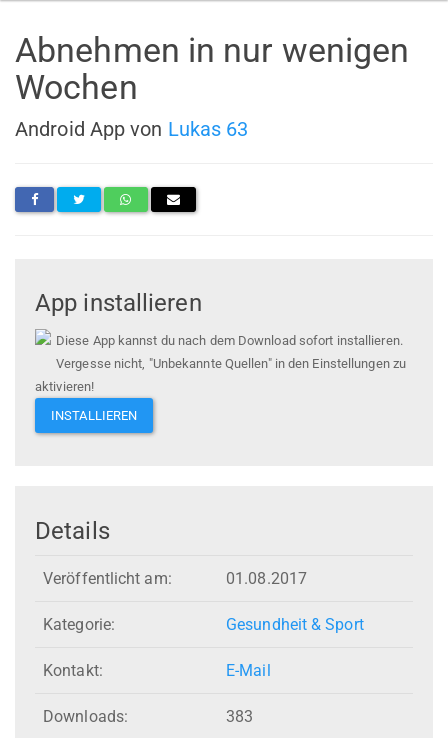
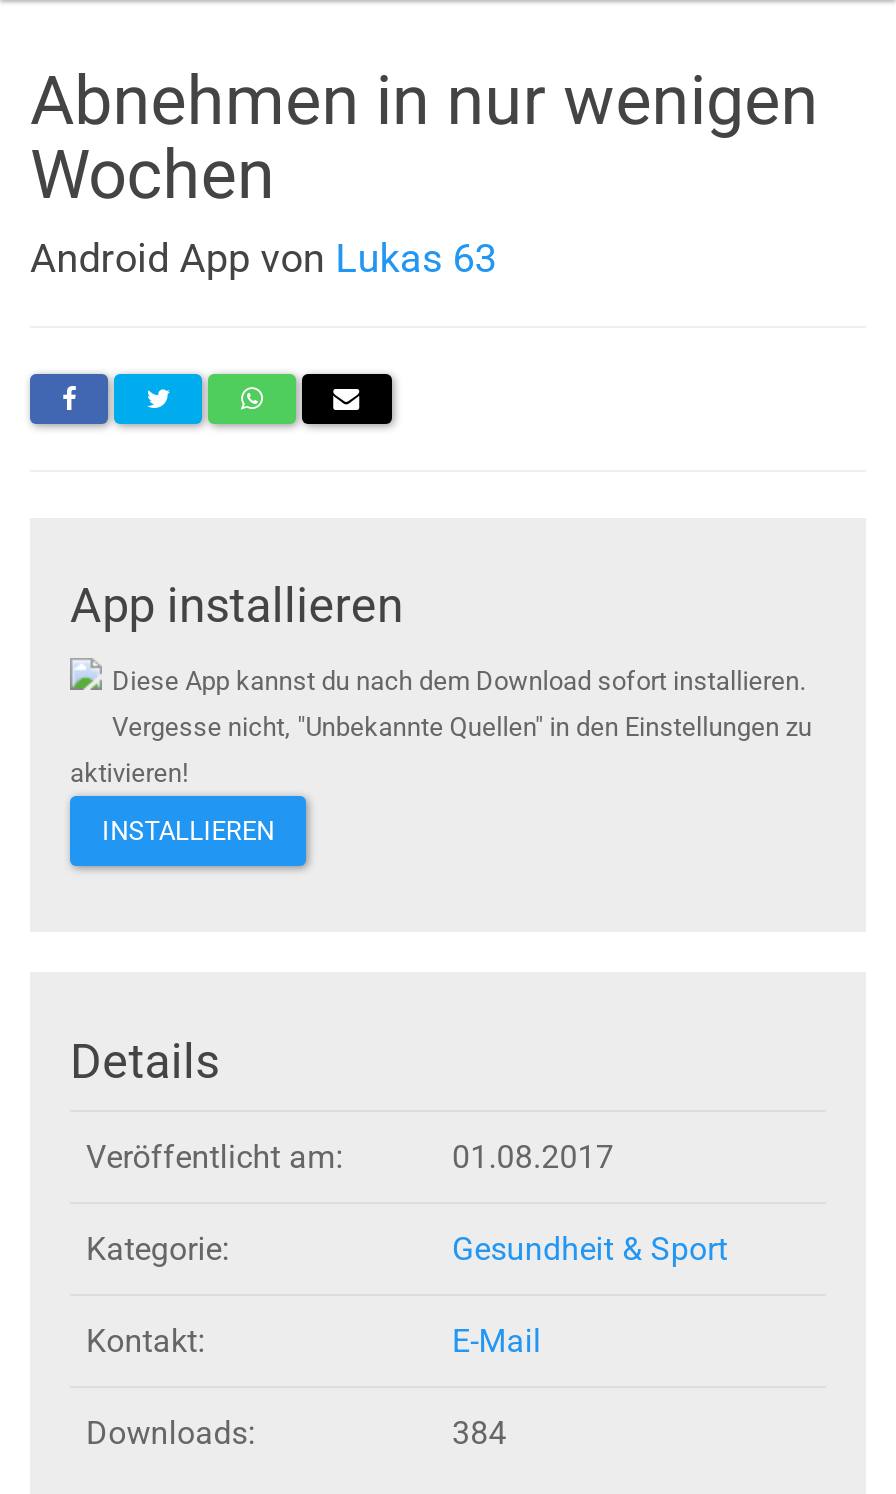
- 383
+ 384
